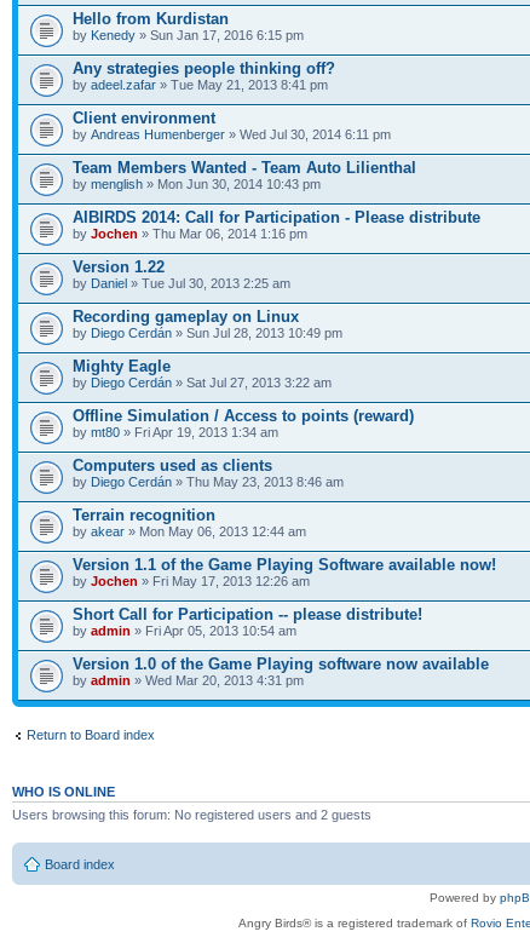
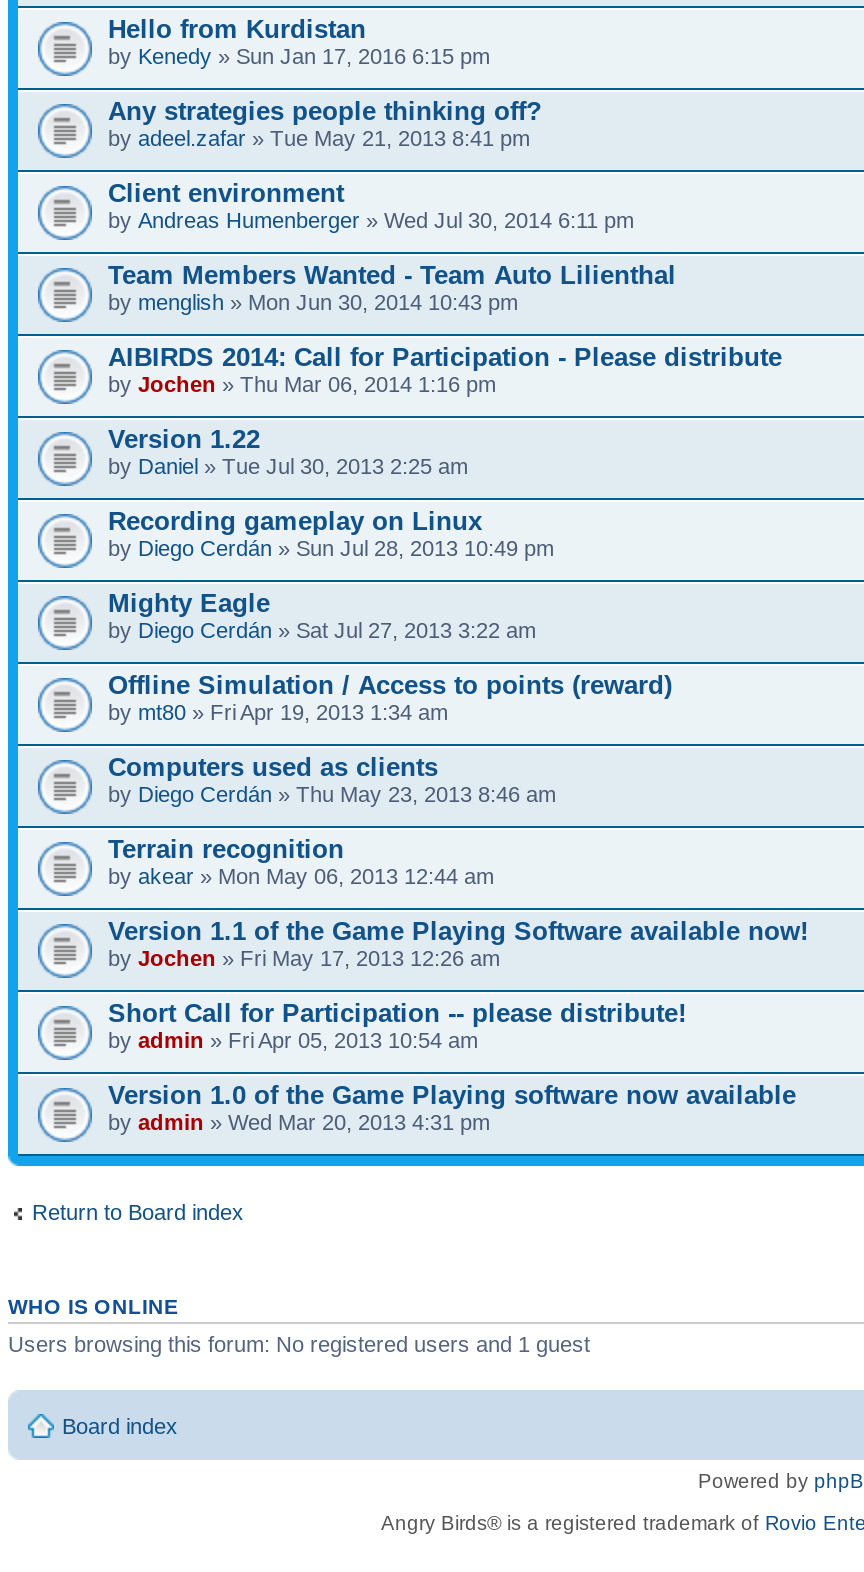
- Users browsing this forum: No registered users and 2 guests
+ Users browsing this forum: No registered users and 1 guest
